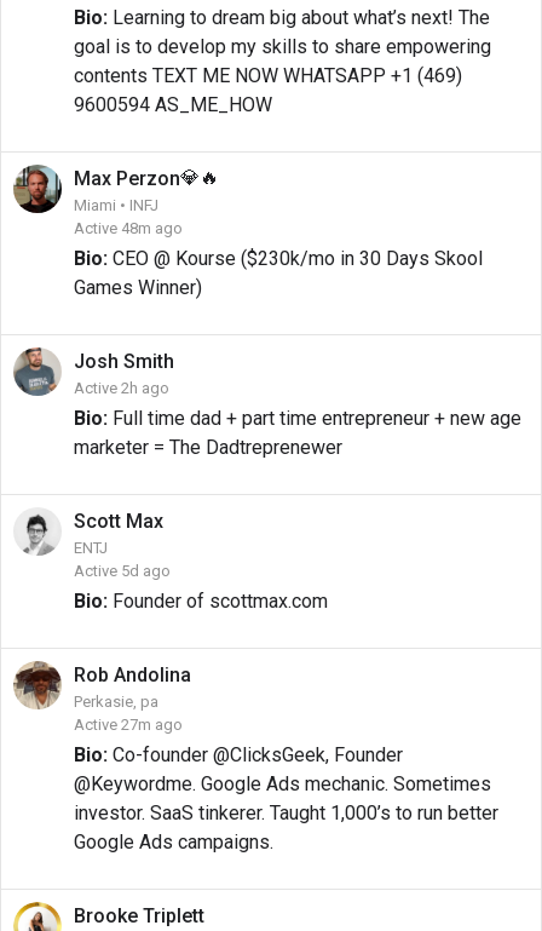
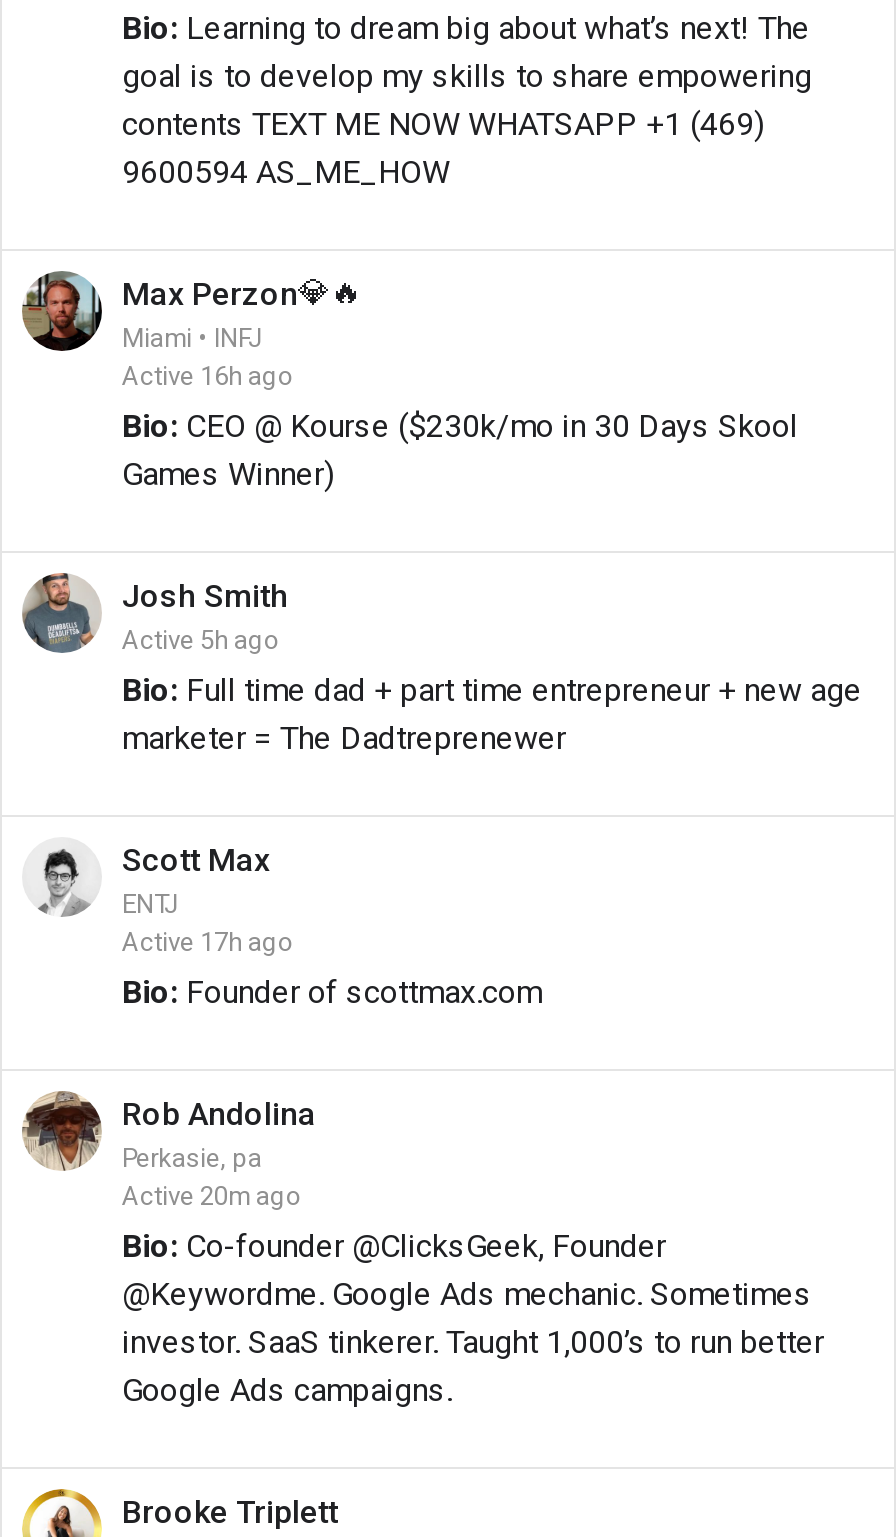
- Active 48m ago
+ Active 16h ago

- Active 2h ago
+ Active 5h ago

- Active 5d ago
+ Active 17h ago

- Active 27m ago
+ Active 20m ago
